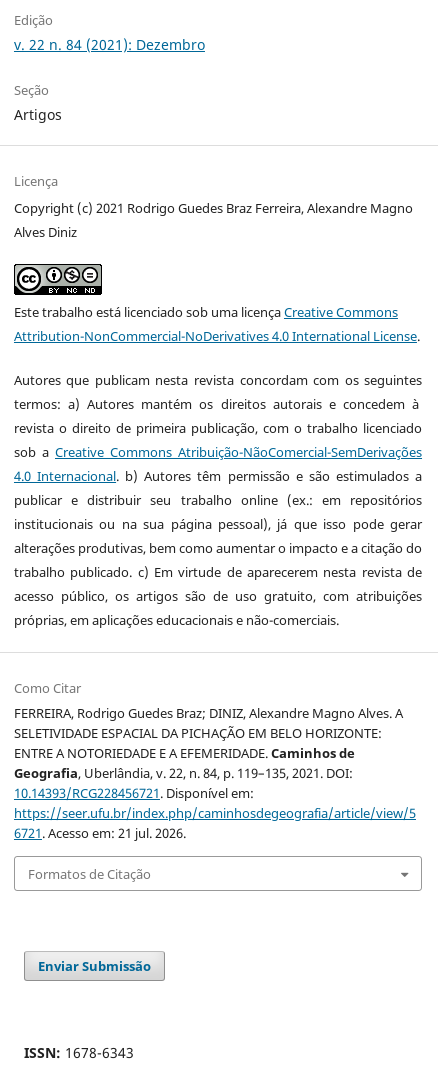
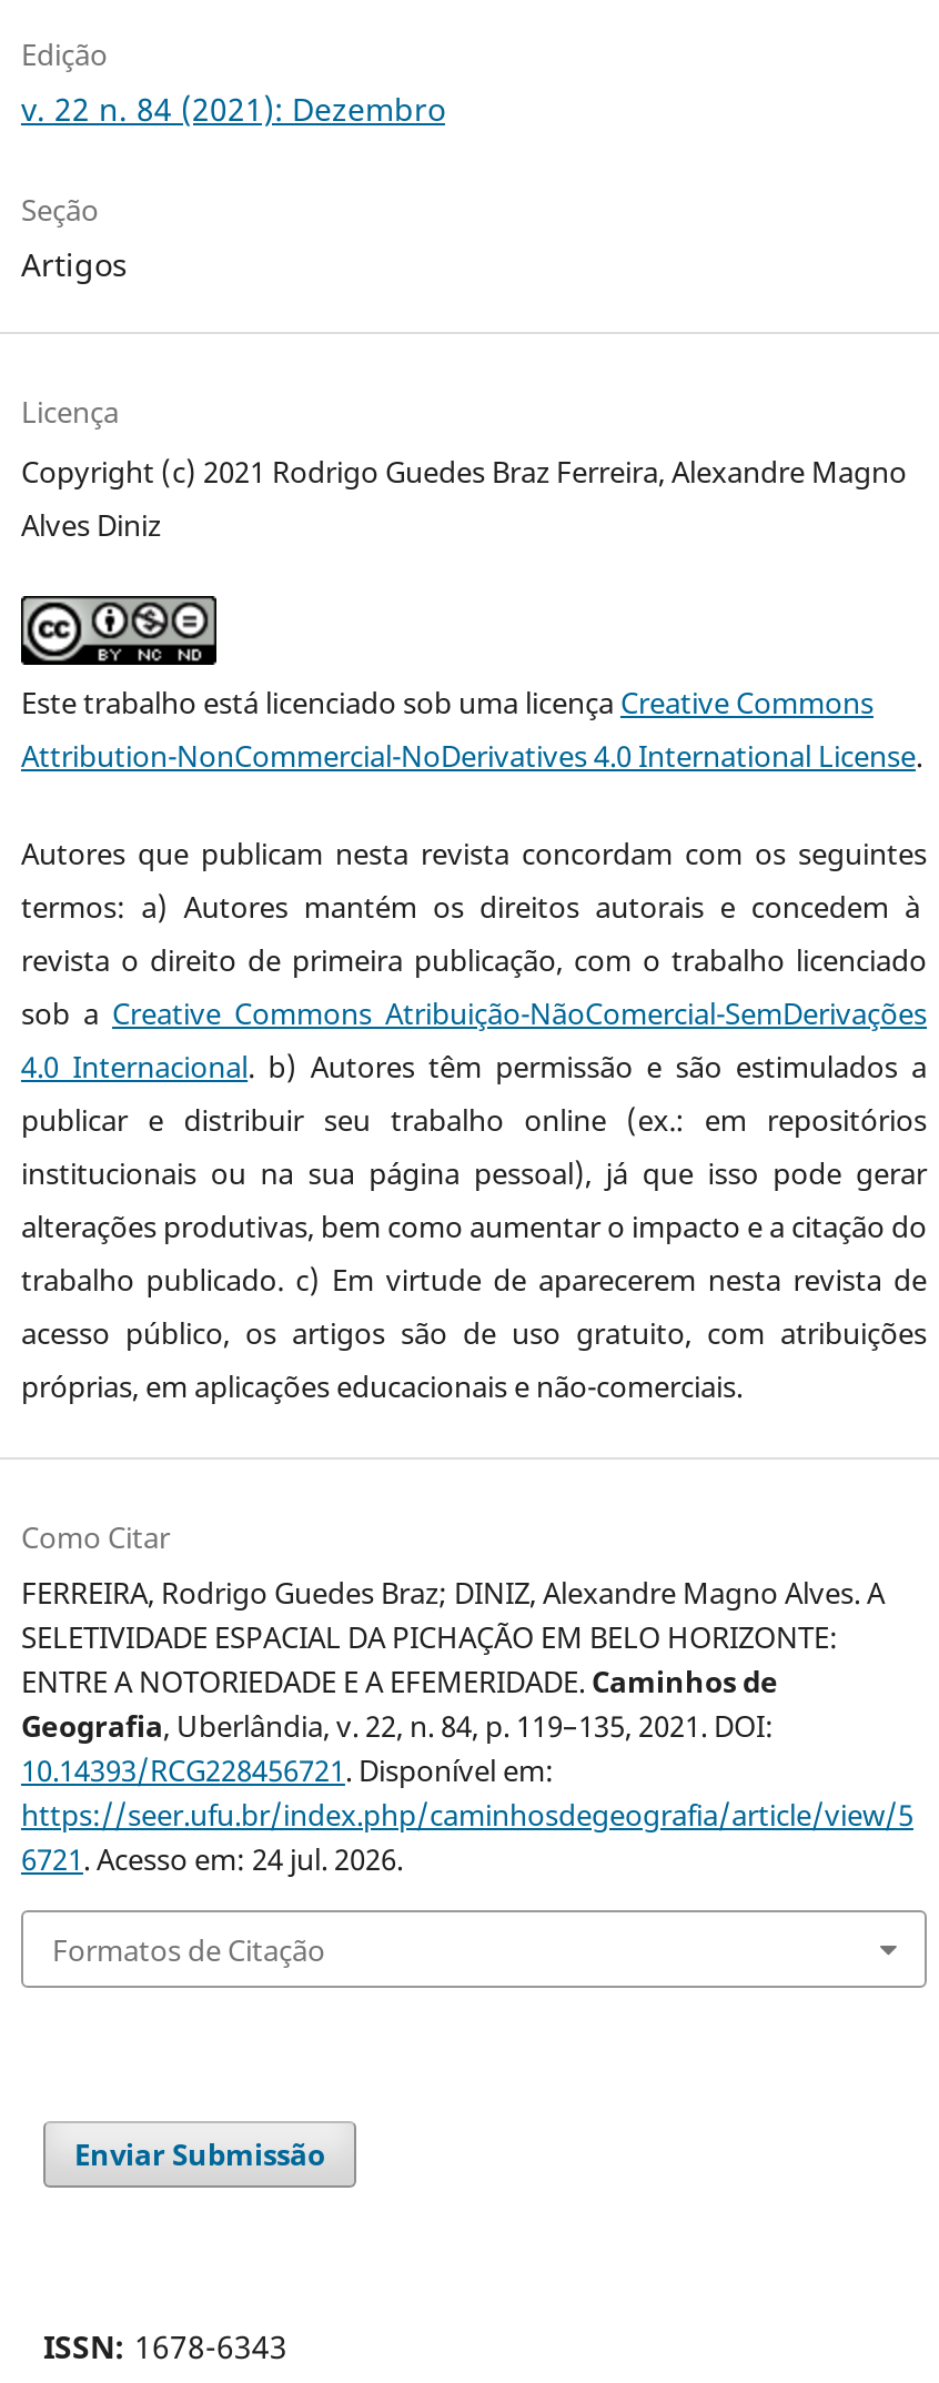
- 6721. Acesso em: 21 jul. 2026.
+ 6721. Acesso em: 24 jul. 2026.
